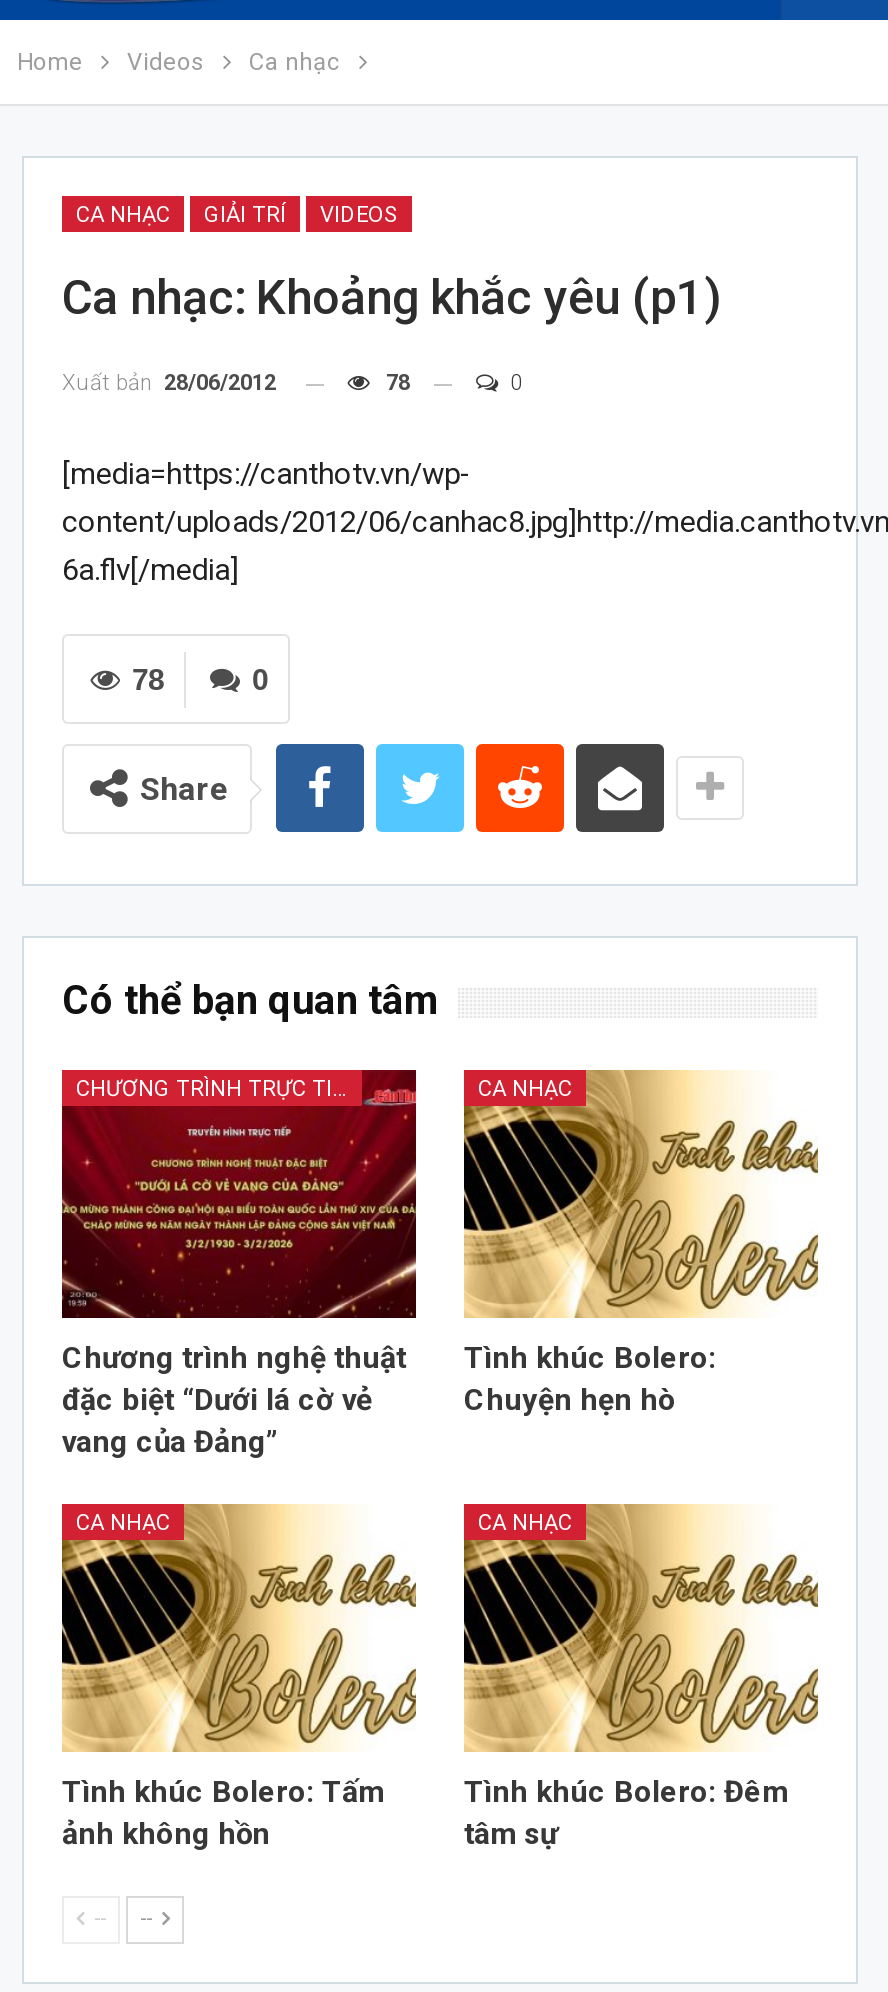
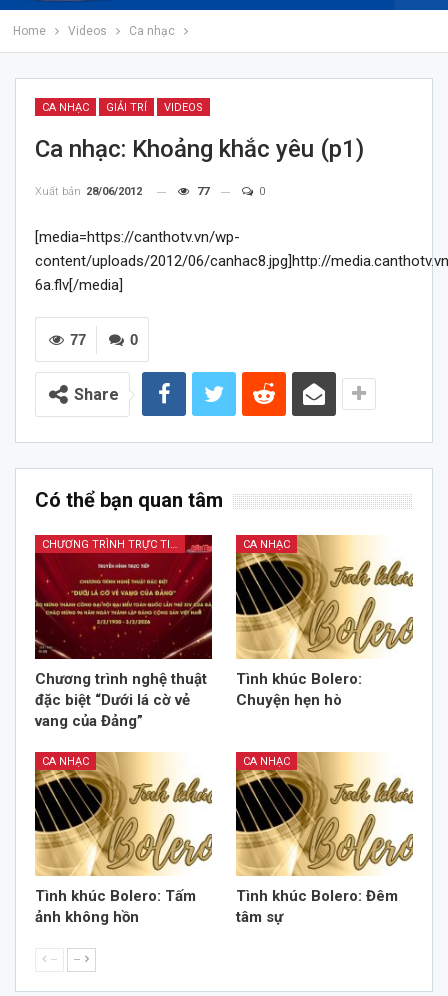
- 78
+ 77

- 78
+ 77
